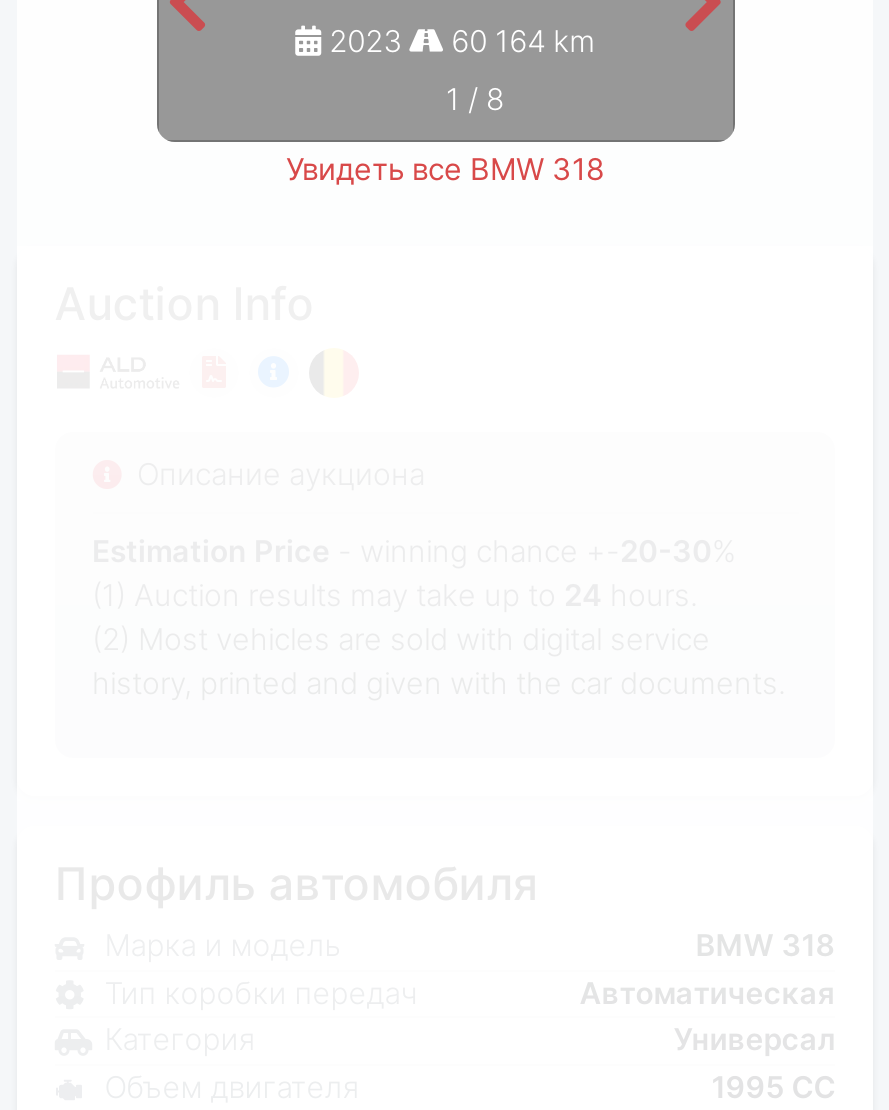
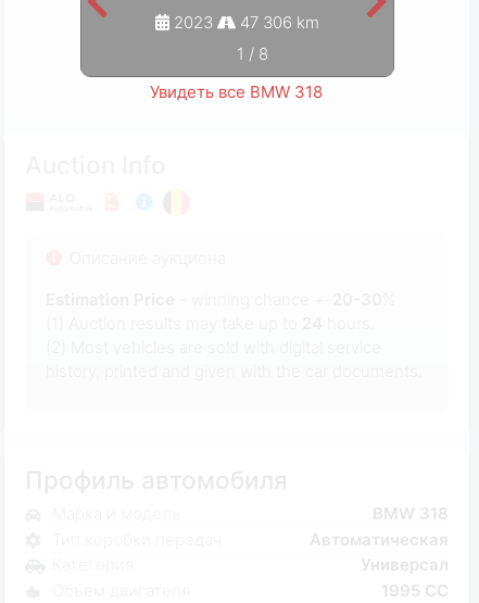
- 2023 60 164 km
+ 2023 47 306 km
